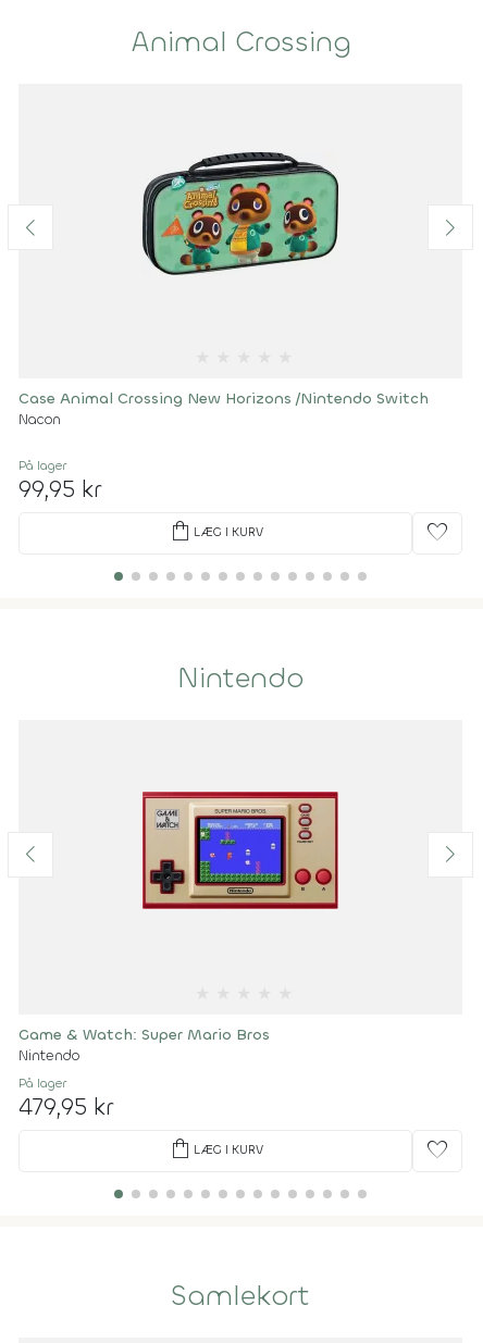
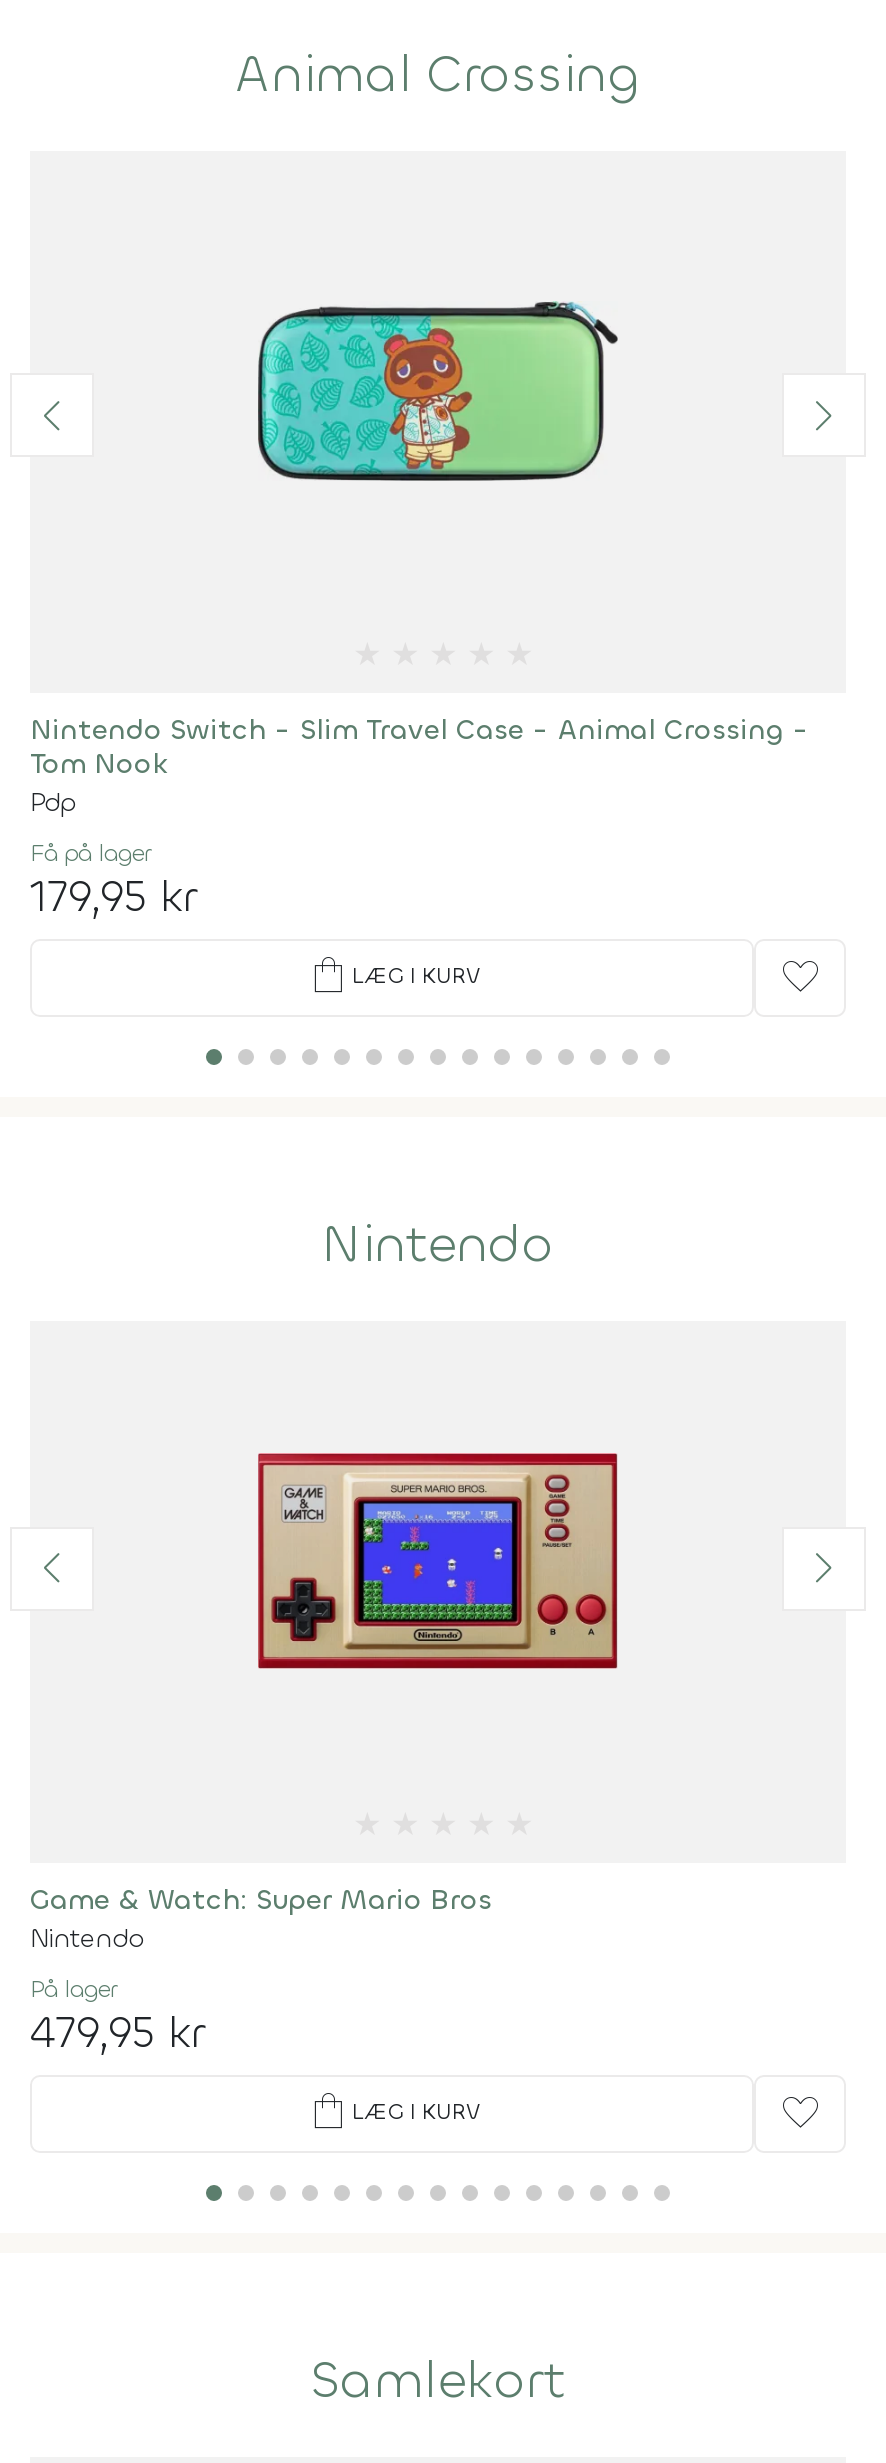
- [image]
+ [image]

- Case Animal Crossing New Horizons /Nintendo Switch
- Nacon
+ Nintendo Switch - Slim Travel Case - Animal Crossing -
+ Tom Nook
+ Pdp

- På lager
- 99,95 kr
+ Få på lager
+ 179,95 kr
